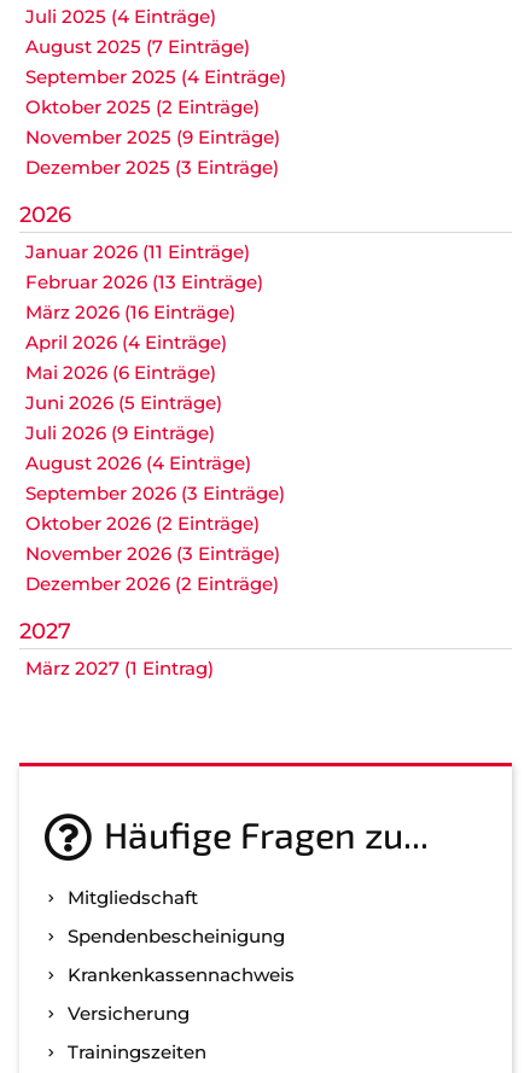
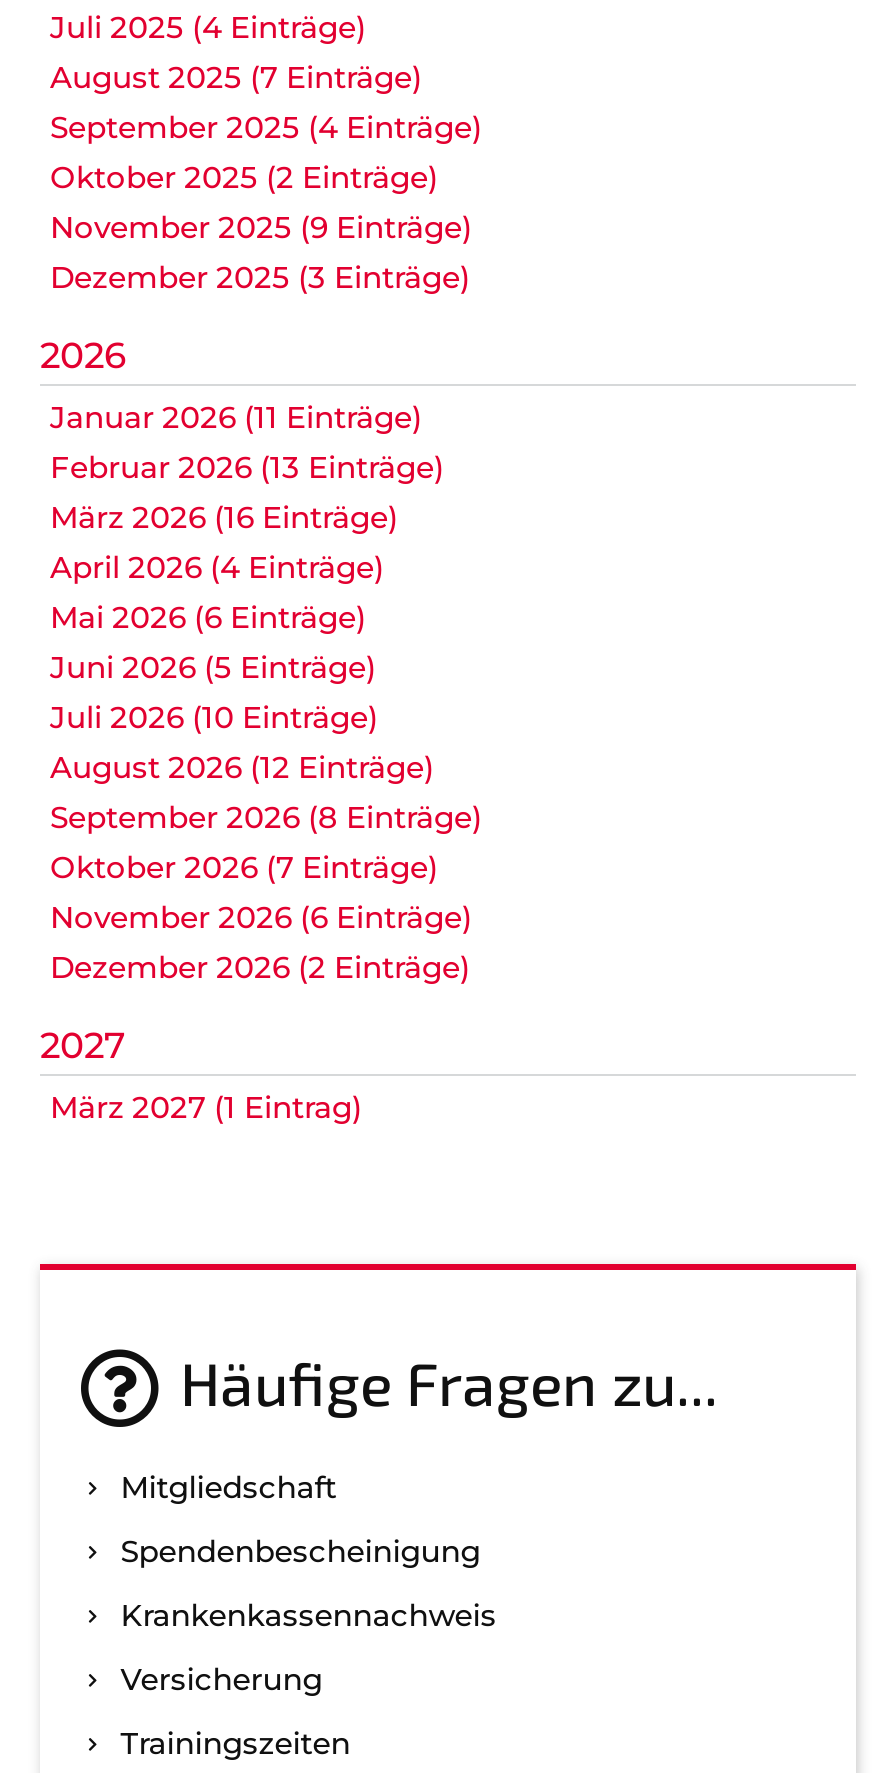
- Juli 2026 (9 Einträge)
+ Juli 2026 (10 Einträge)

- August 2026 (4 Einträge)
+ August 2026 (12 Einträge)

- September 2026 (3 Einträge)
+ September 2026 (8 Einträge)

- Oktober 2026 (2 Einträge)
+ Oktober 2026 (7 Einträge)

- November 2026 (3 Einträge)
+ November 2026 (6 Einträge)
